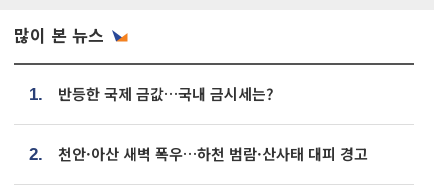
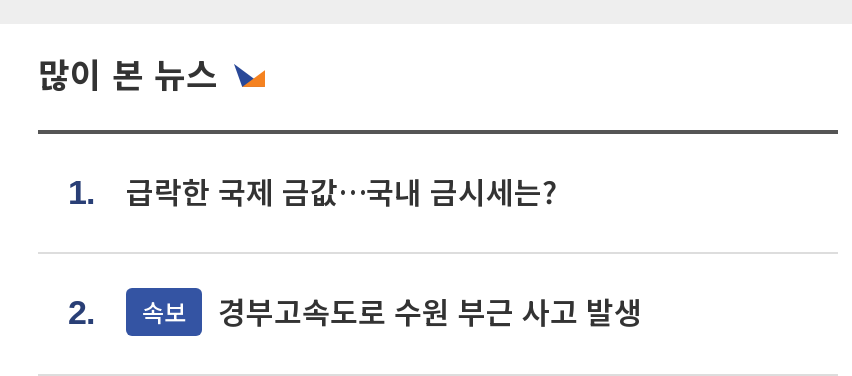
- 반등한 국제 금값…국내 금시세는?
+ 급락한 국제 금값…국내 금시세는?

- 천안·아산 새벽 폭우…하천 범람·산사태 대피 경고
+ 속보
+ 경부고속도로 수원 부근 사고 발생
